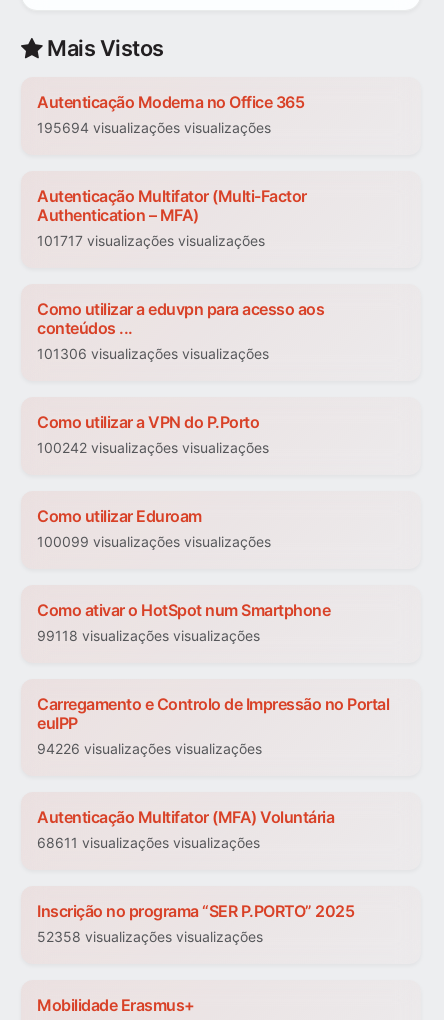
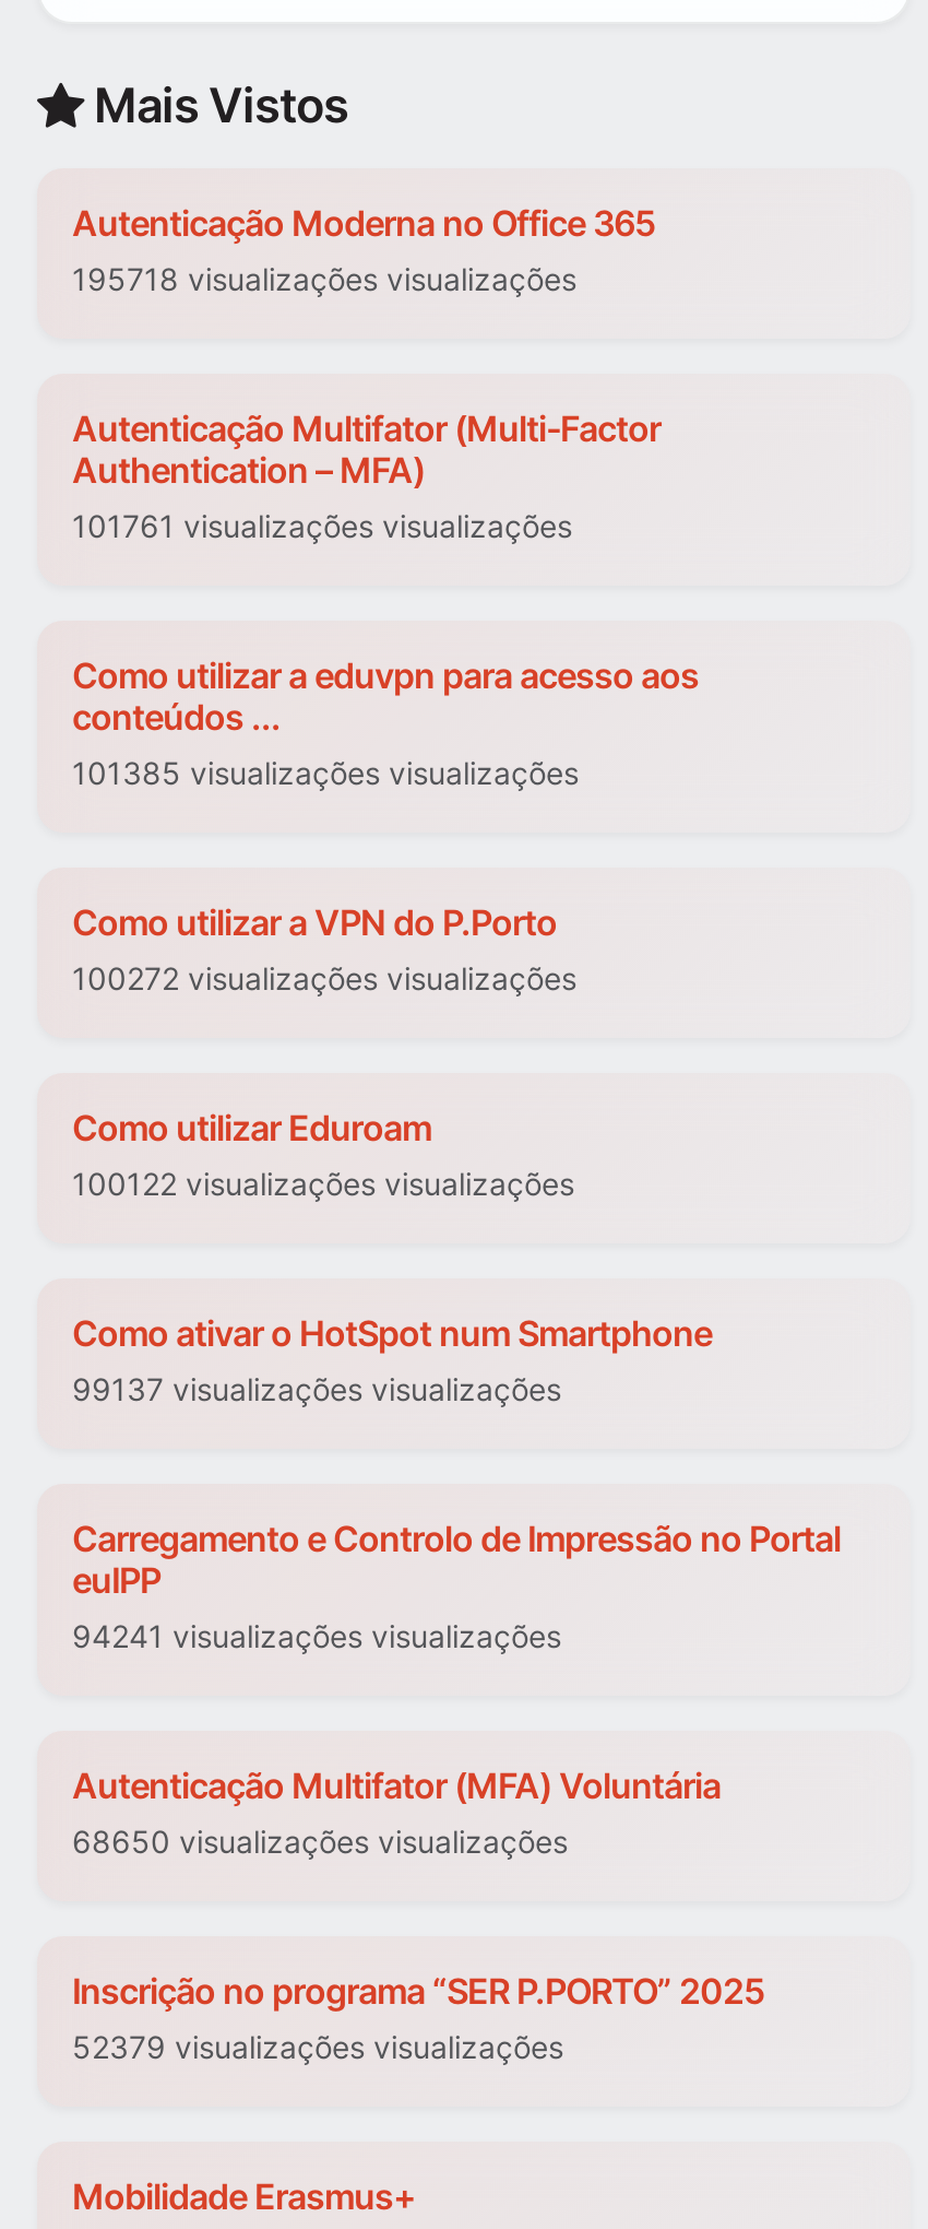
- 195694 visualizações visualizações
+ 195718 visualizações visualizações

- 101717 visualizações visualizações
+ 101761 visualizações visualizações

- 101306 visualizações visualizações
+ 101385 visualizações visualizações

- 100242 visualizações visualizações
+ 100272 visualizações visualizações

- 100099 visualizações visualizações
+ 100122 visualizações visualizações

- 99118 visualizações visualizações
+ 99137 visualizações visualizações

- 94226 visualizações visualizações
+ 94241 visualizações visualizações

- 68611 visualizações visualizações
+ 68650 visualizações visualizações

- 52358 visualizações visualizações
+ 52379 visualizações visualizações
